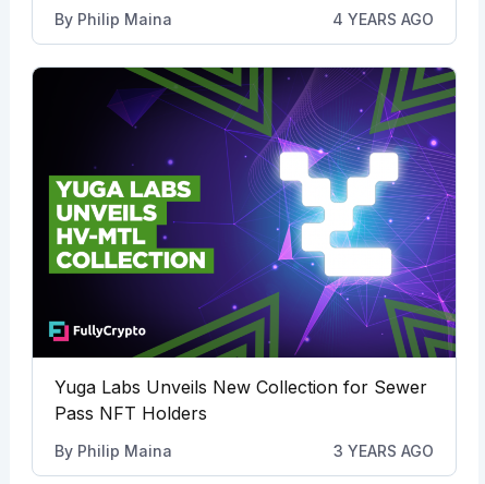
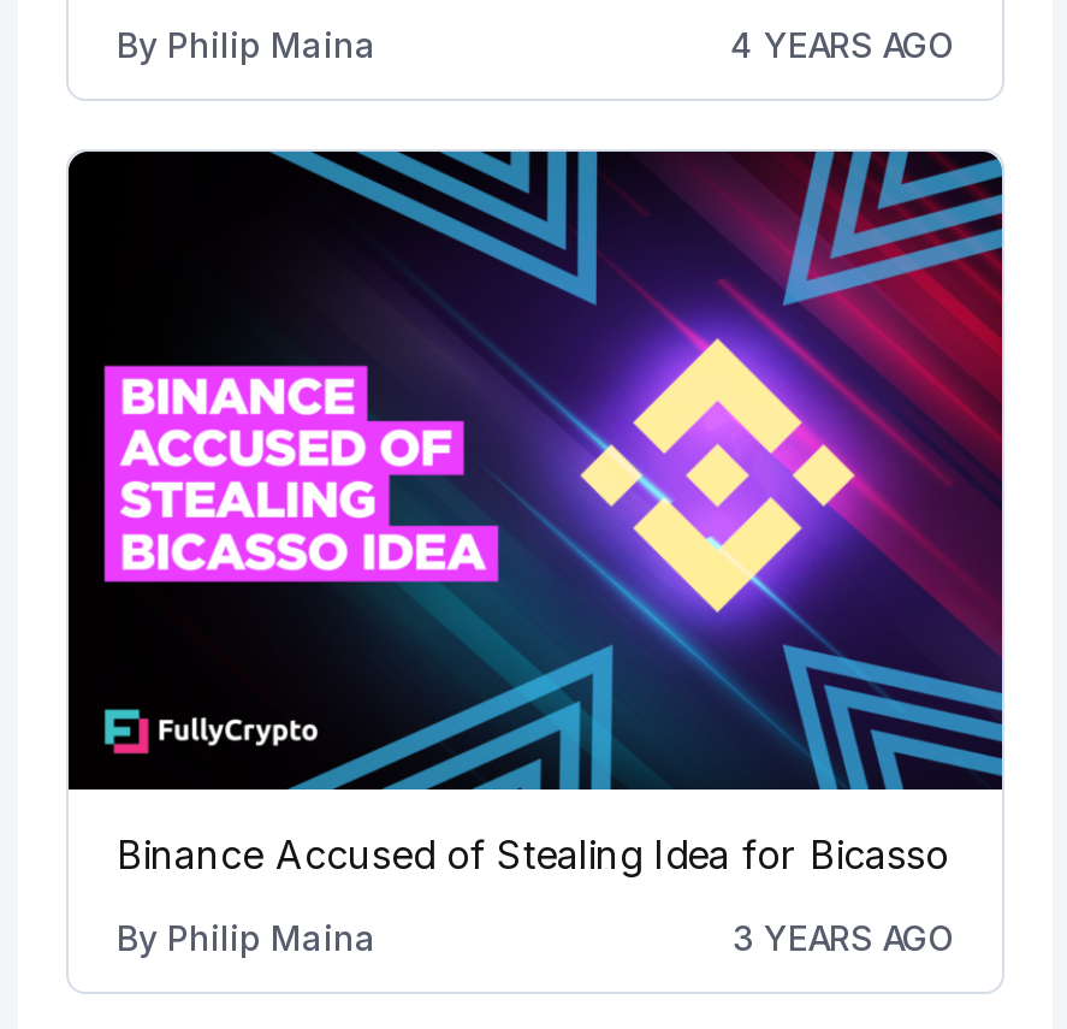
- [image]
- Yuga Labs Unveils New Collection for Sewer
- Pass NFT Holders
+ [image]
+ Binance Accused of Stealing Idea for Bicasso
